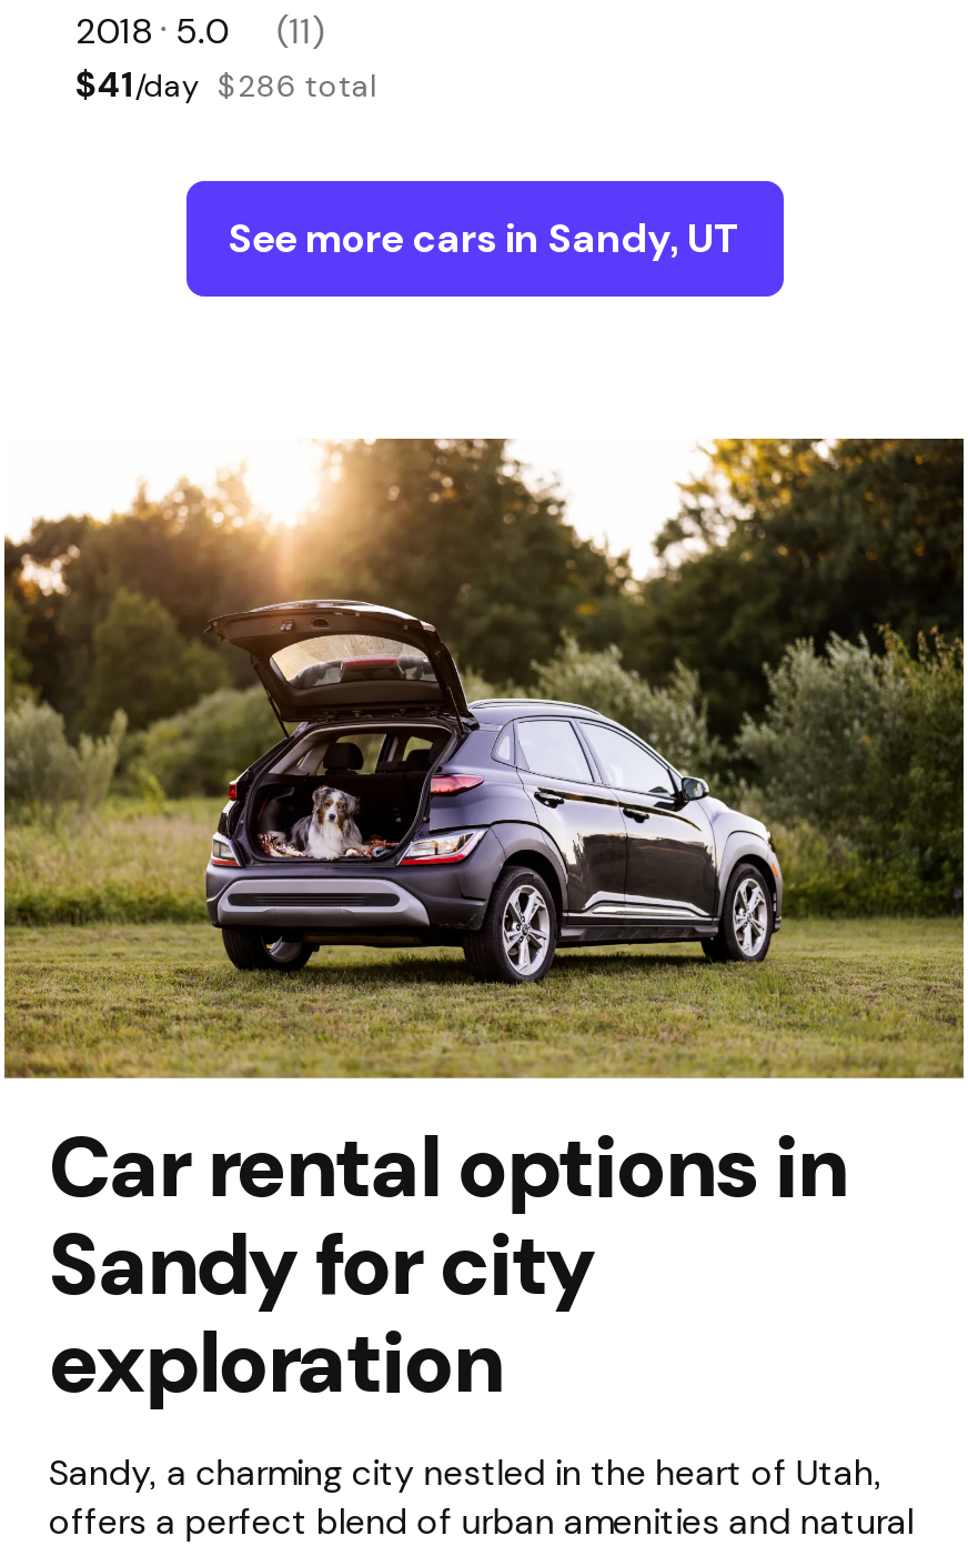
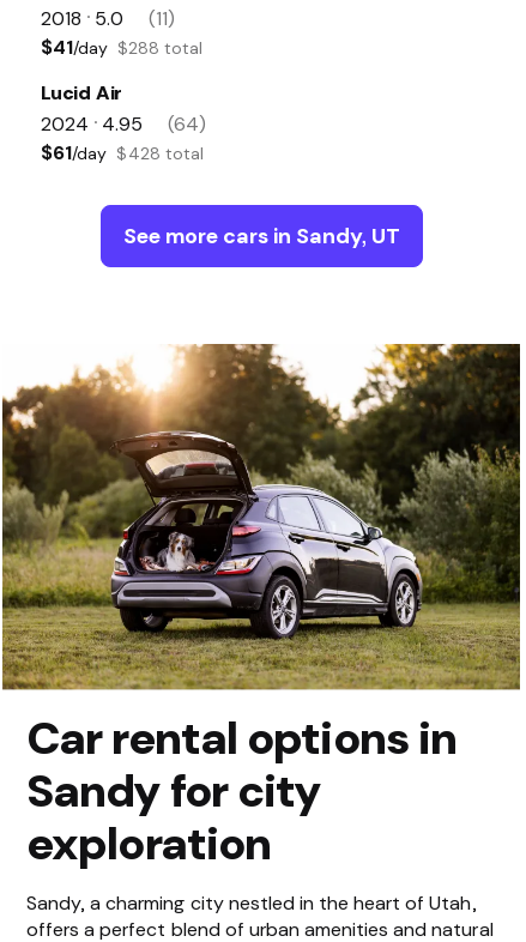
- $41/day $286 total
+ $41/day $288 total
+ Lucid Air
+ 2024 • 4.95
+ (64)
+ $61/day $428 total
